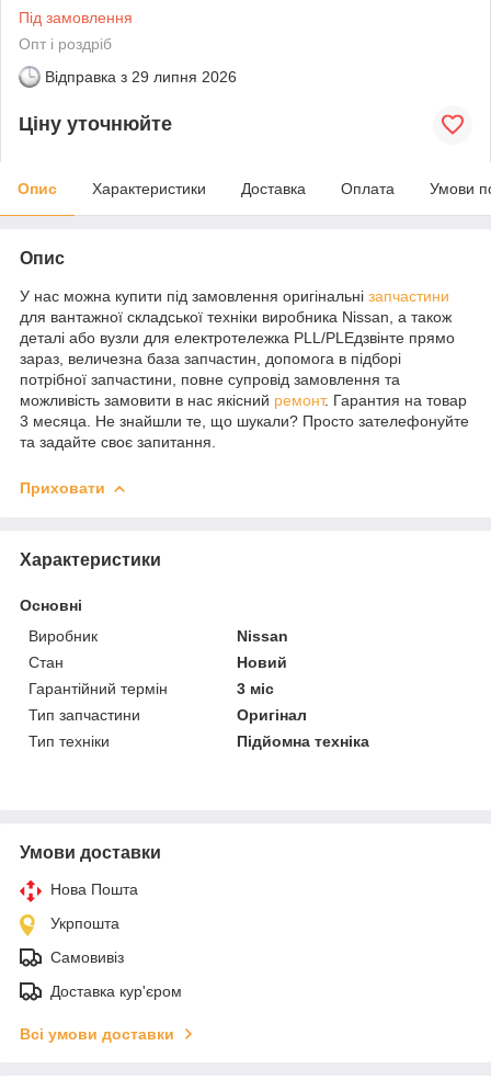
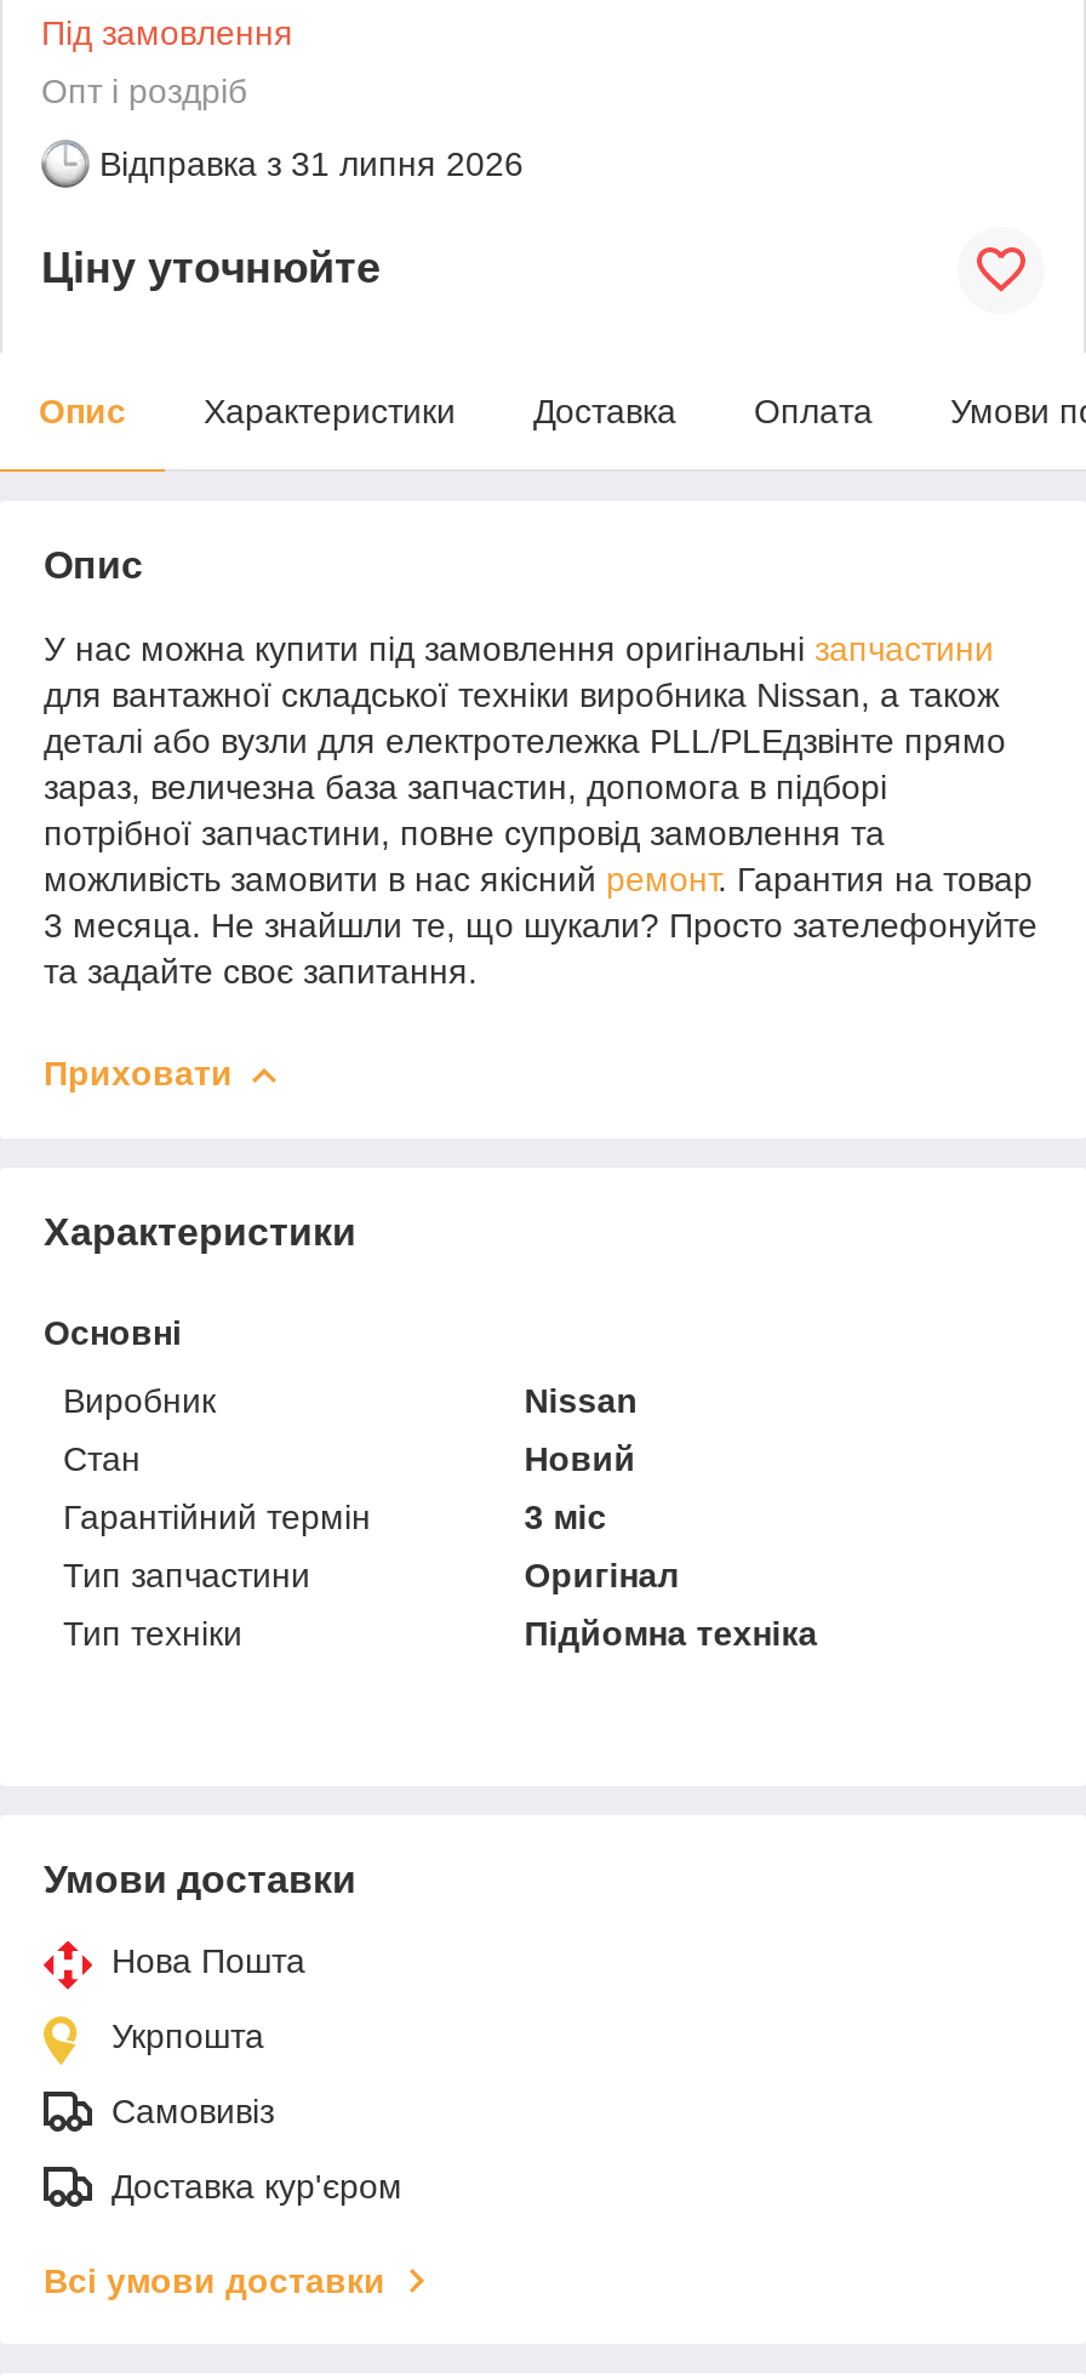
- Відправка з 29 липня 2026
+ Відправка з 31 липня 2026
